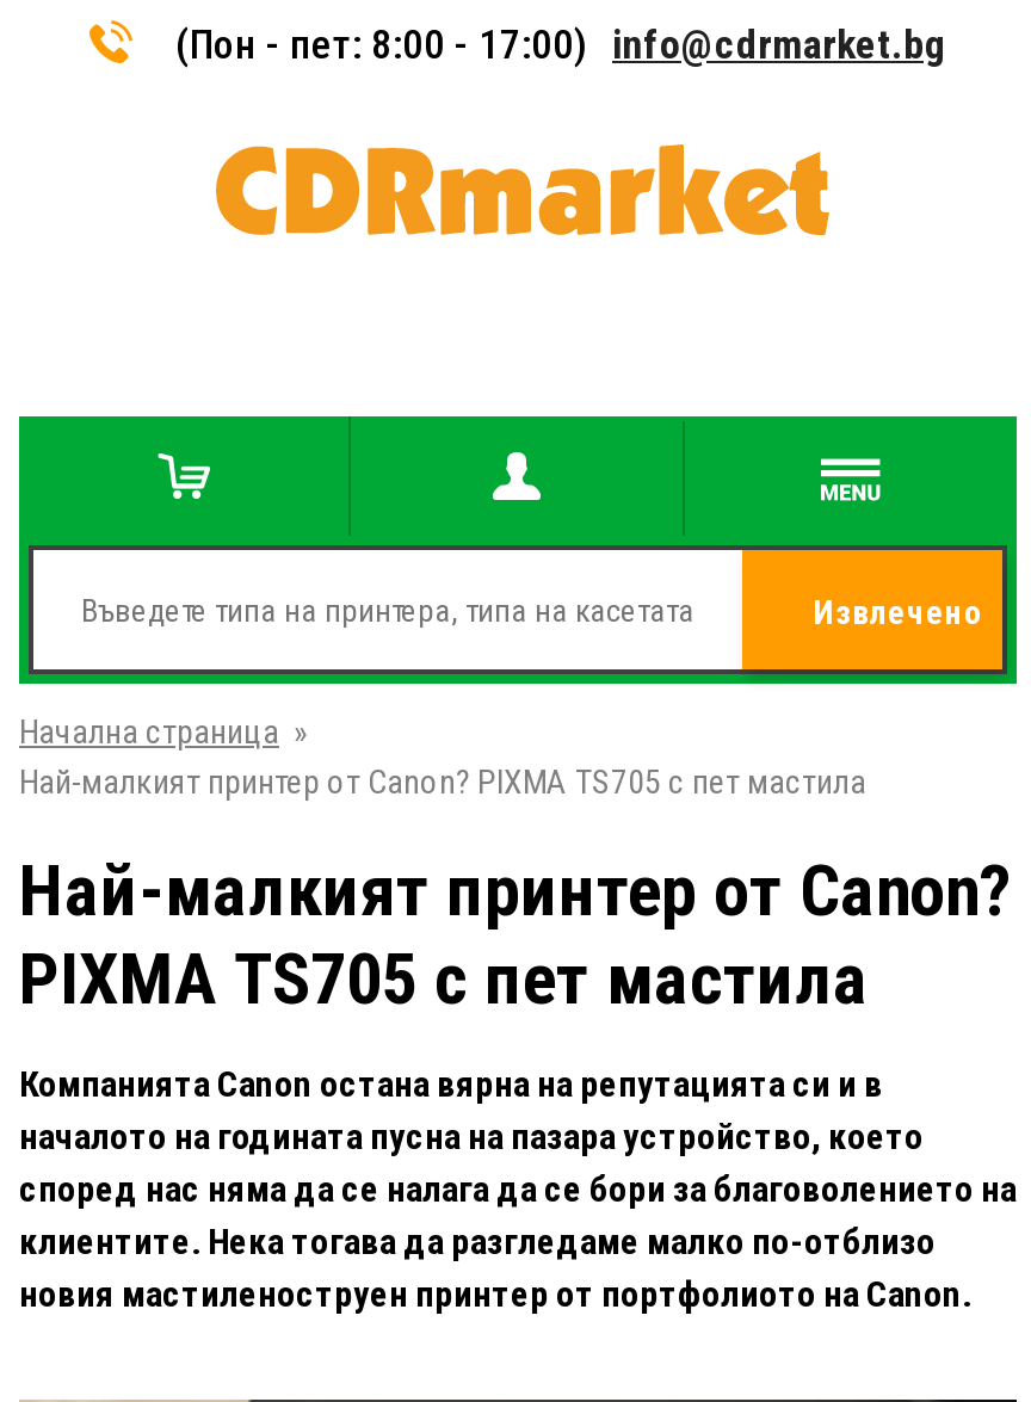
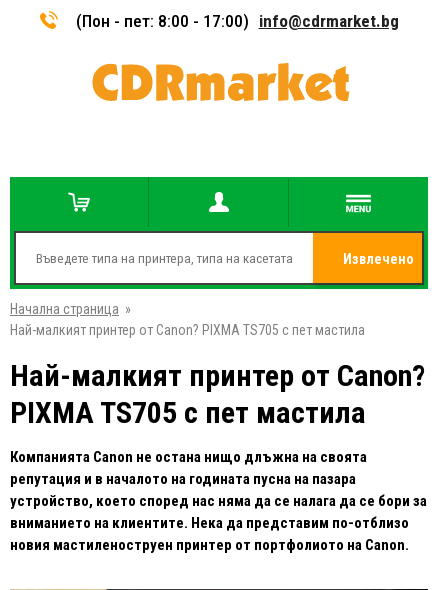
- Компанията Canon остана вярна на репутацията си и в
- началото на годината пусна на пазара устройство, което
- според нас няма да се налага да се бори за благоволението на
- клиентите. Нека тогава да разгледаме малко по-отблизо
+ Компанията Canon не остана нищо длъжна на своята
+ репутация и в началото на годината пусна на пазара
+ устройство, което според нас няма да се налага да се бори за
+ вниманието на клиентите. Нека да представим по-отблизо
